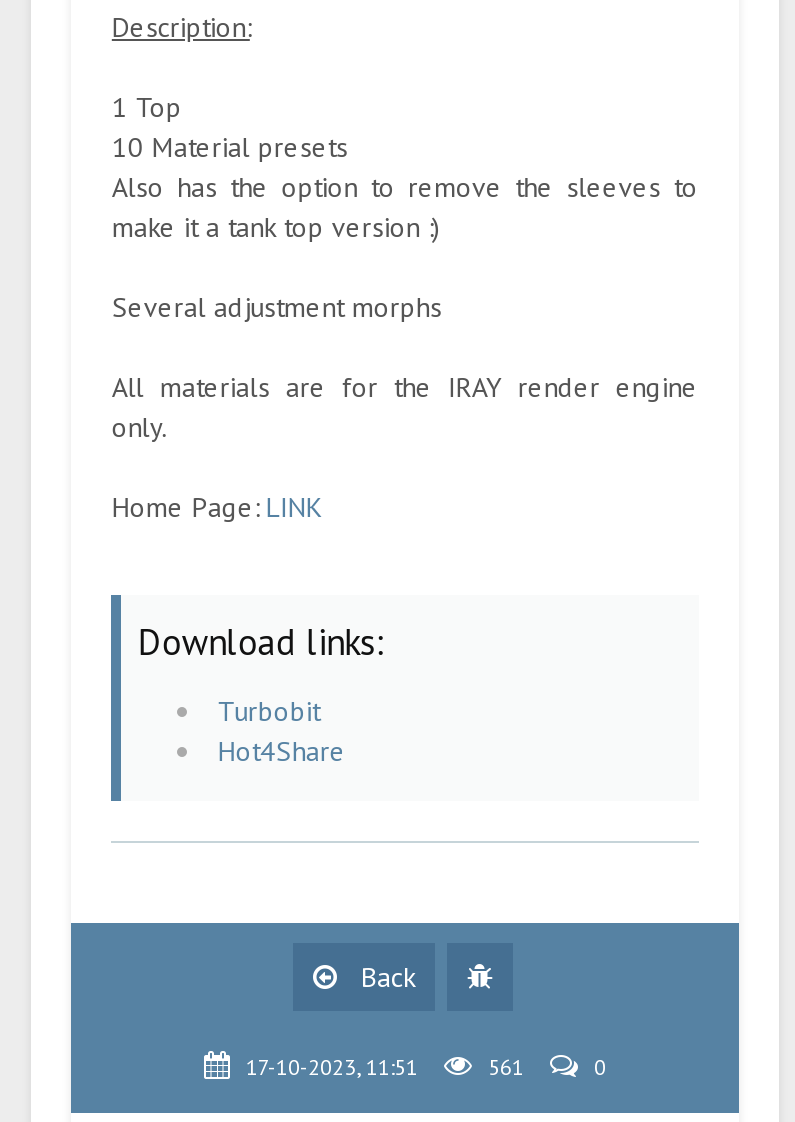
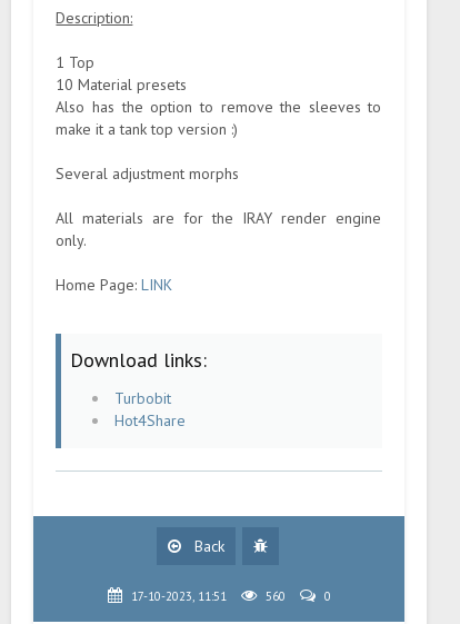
- 561
+ 560
